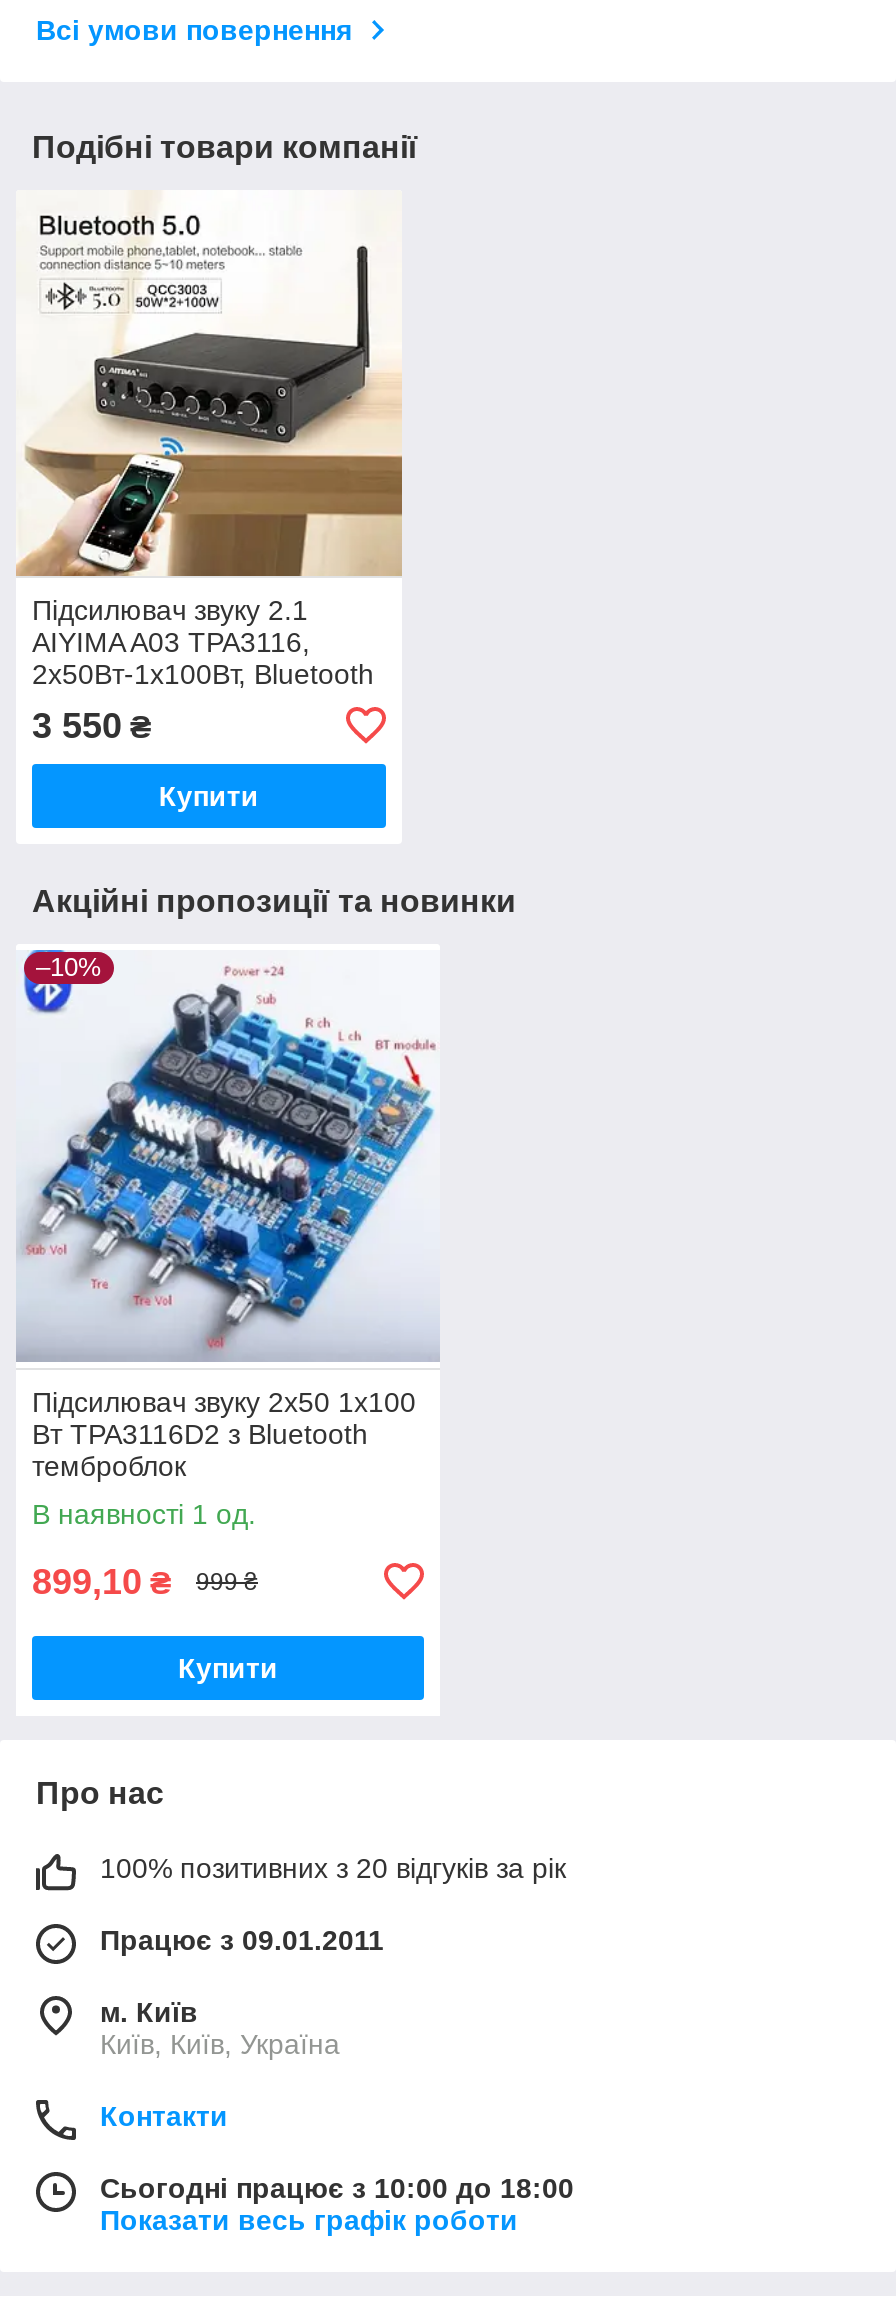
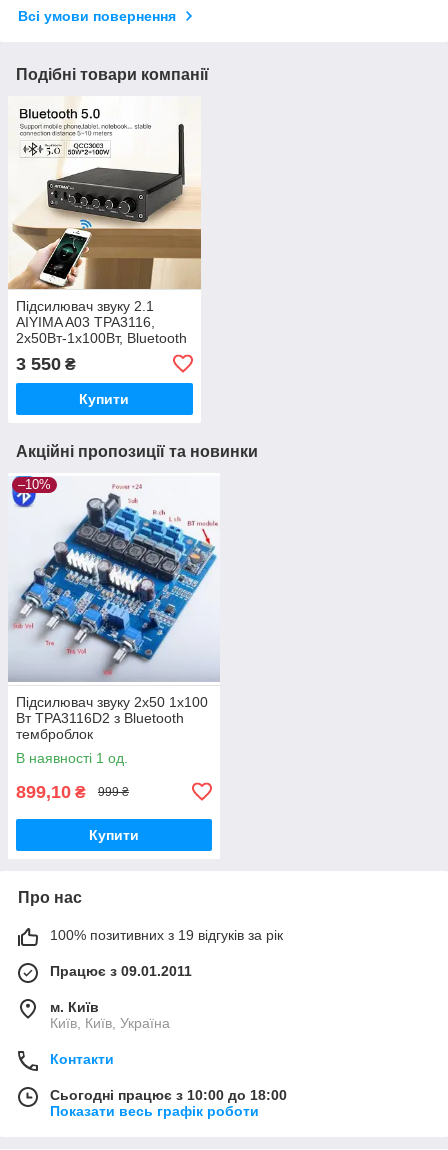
- 100% позитивних з 20 відгуків за рік
+ 100% позитивних з 19 відгуків за рік
